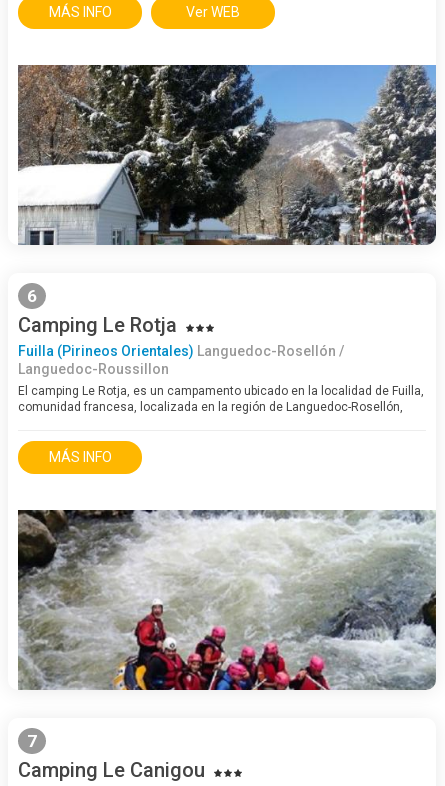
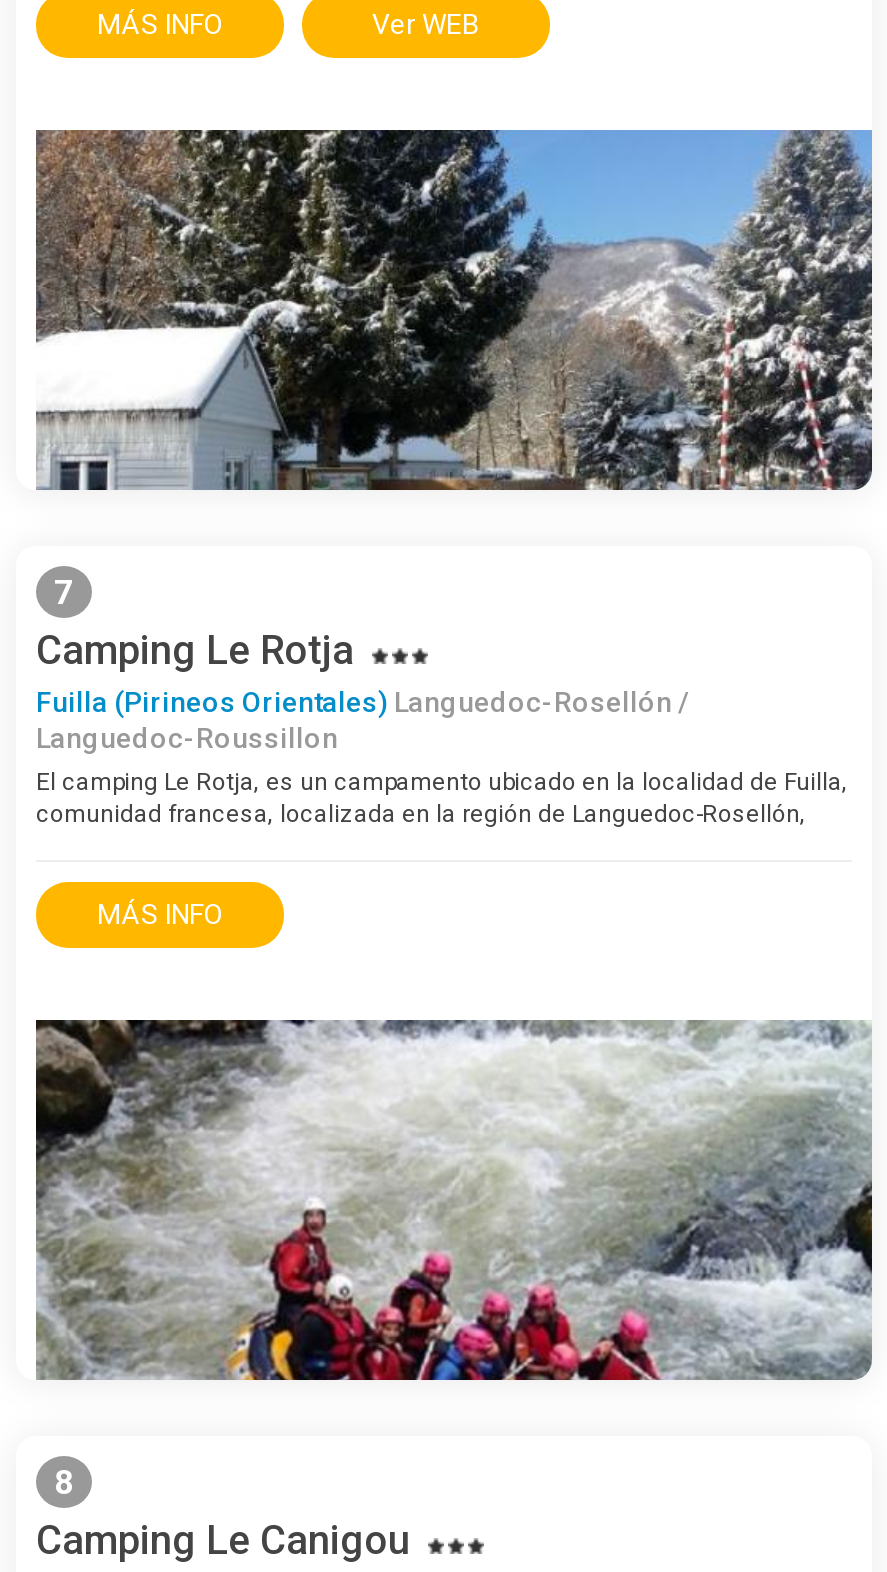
- 6
+ 7

- 7
+ 8
